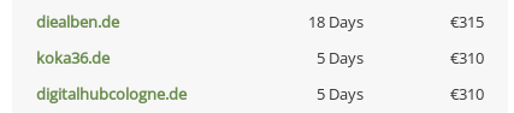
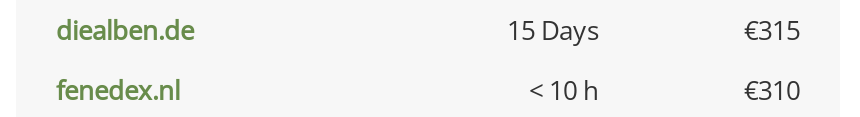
- 18 Days
+ 15 Days

- koka36.de
- 5 Days
- €310
- digitalhubcologne.de
- 5 Days
+ fenedex.nl
+ < 10 h
